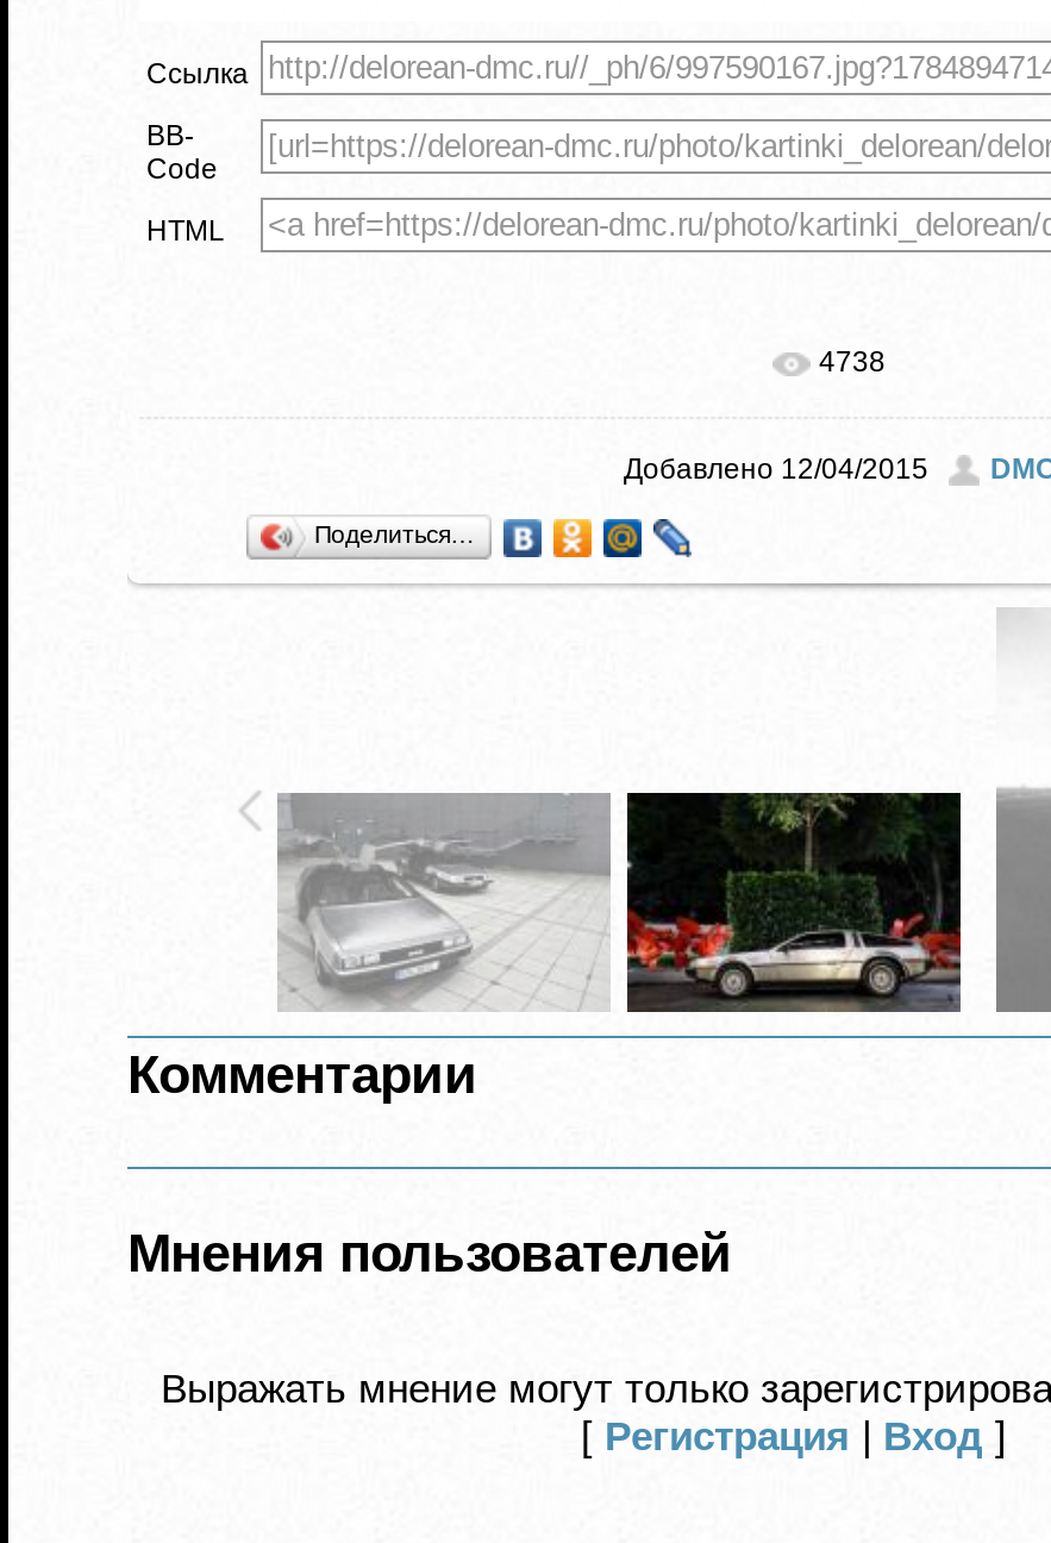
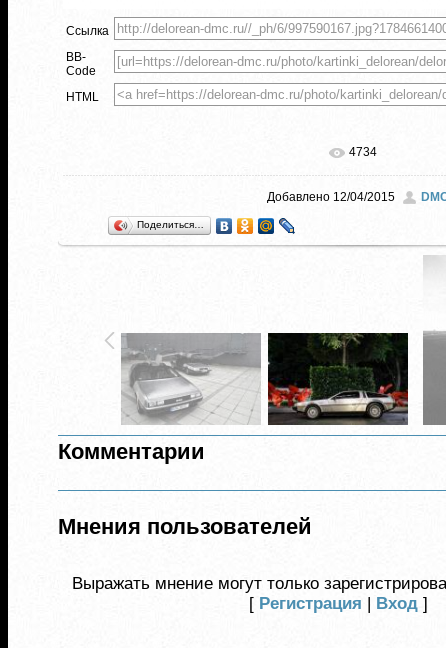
- 4738
+ 4734
